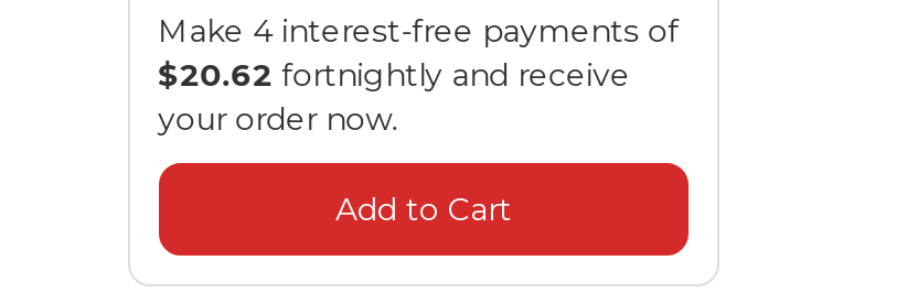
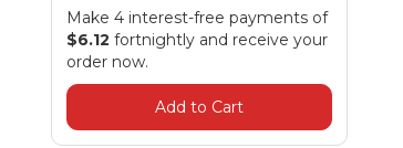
- $20.62 fortnightly and receive
- your order now.
+ $6.12 fortnightly and receive your
+ order now.
